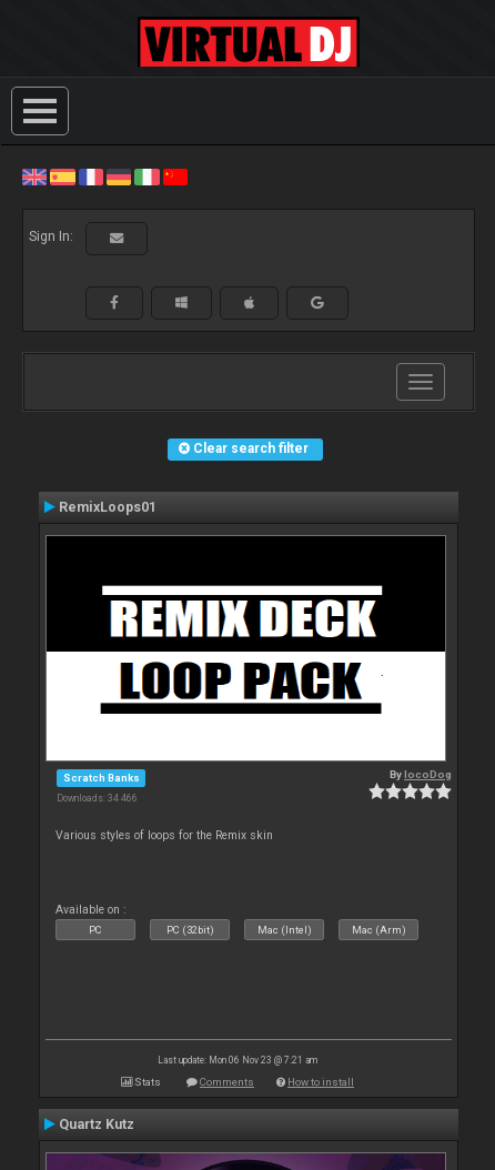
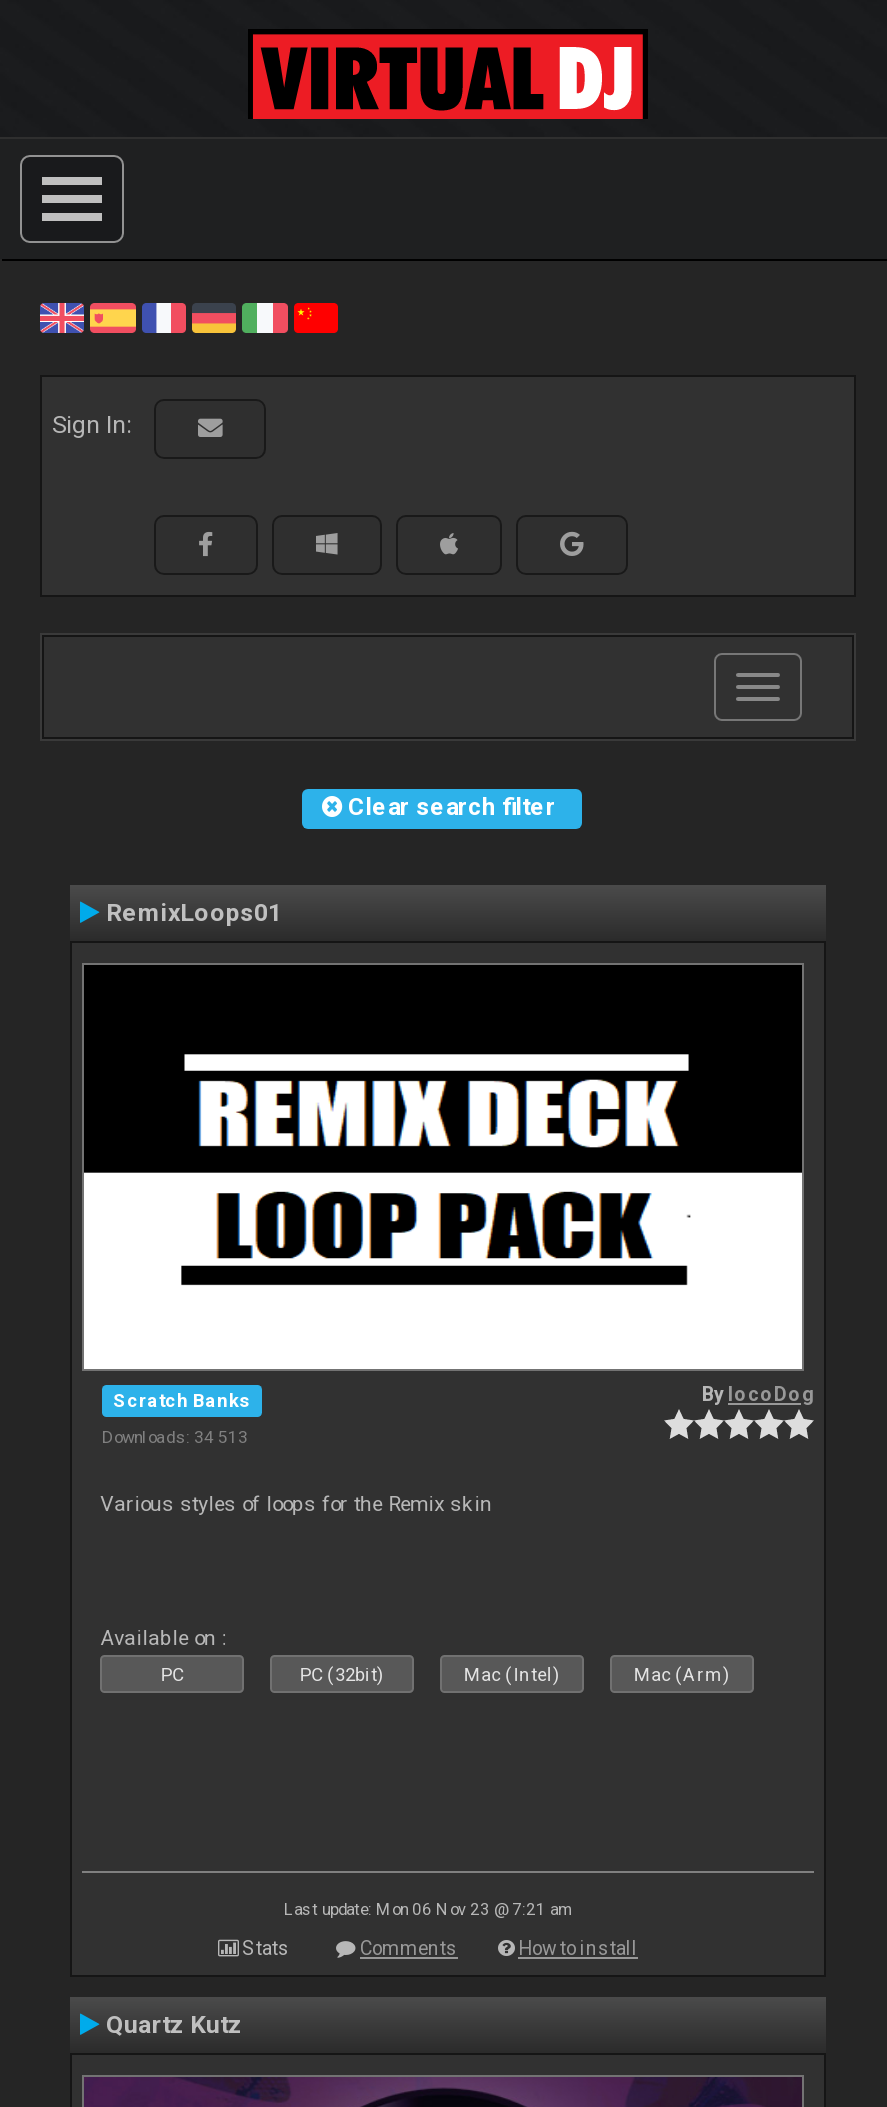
- Downloads: 34 466
+ Downloads: 34 513
